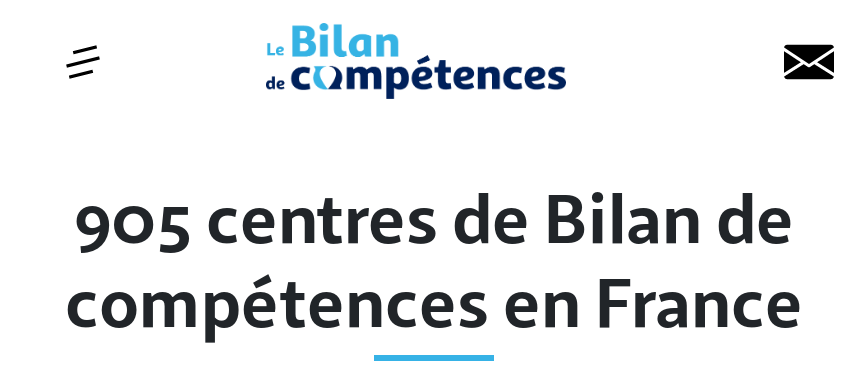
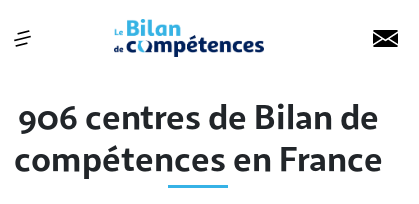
- 905 centres de Bilan de
+ 906 centres de Bilan de
